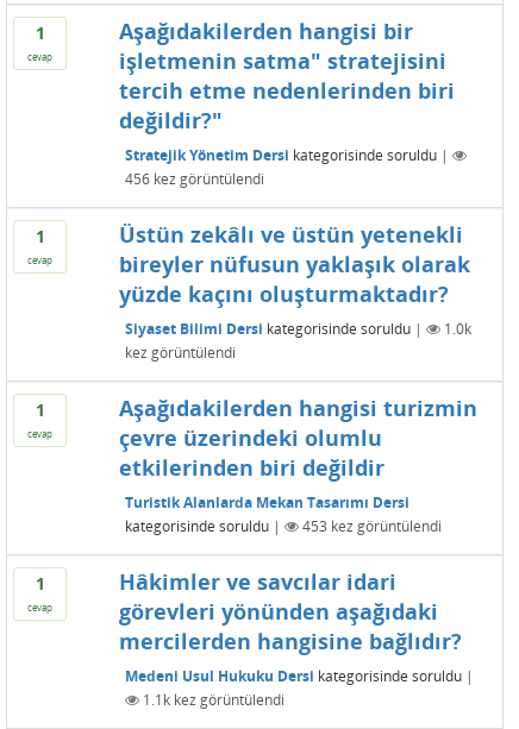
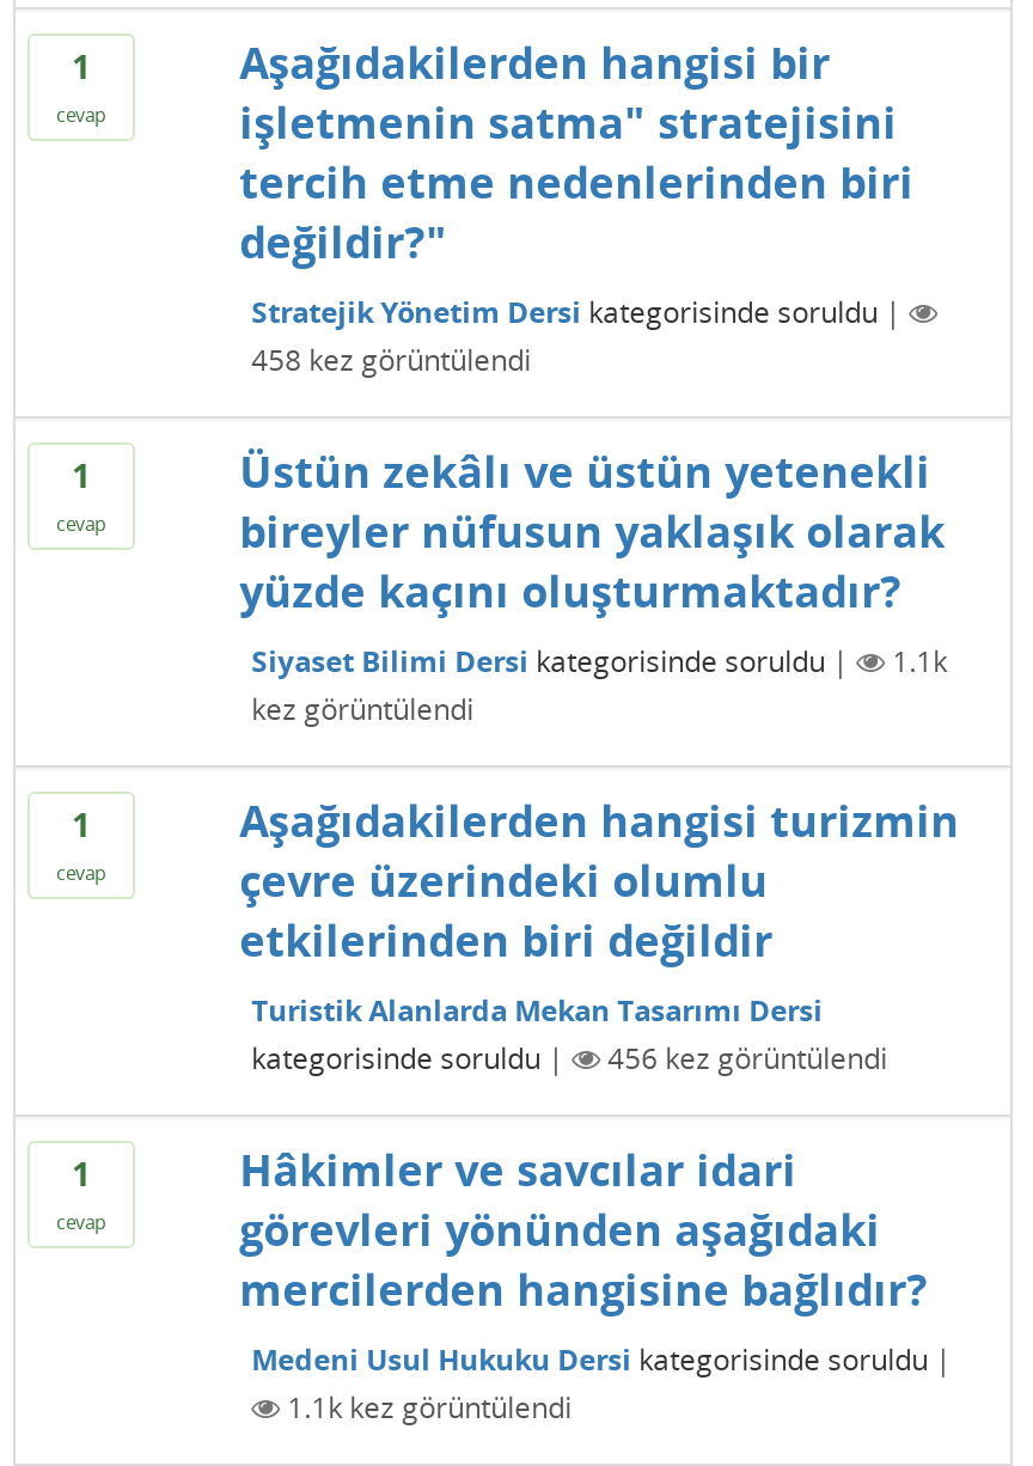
moved down: 456 kez görüntülendi

+ 458 kez görüntülendi

- 1.0k
+ 1.1k

- 453 kez görüntülendi
